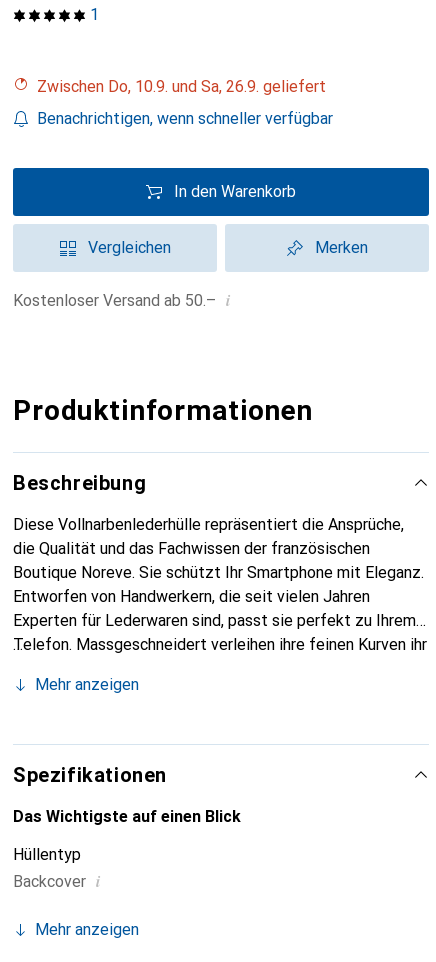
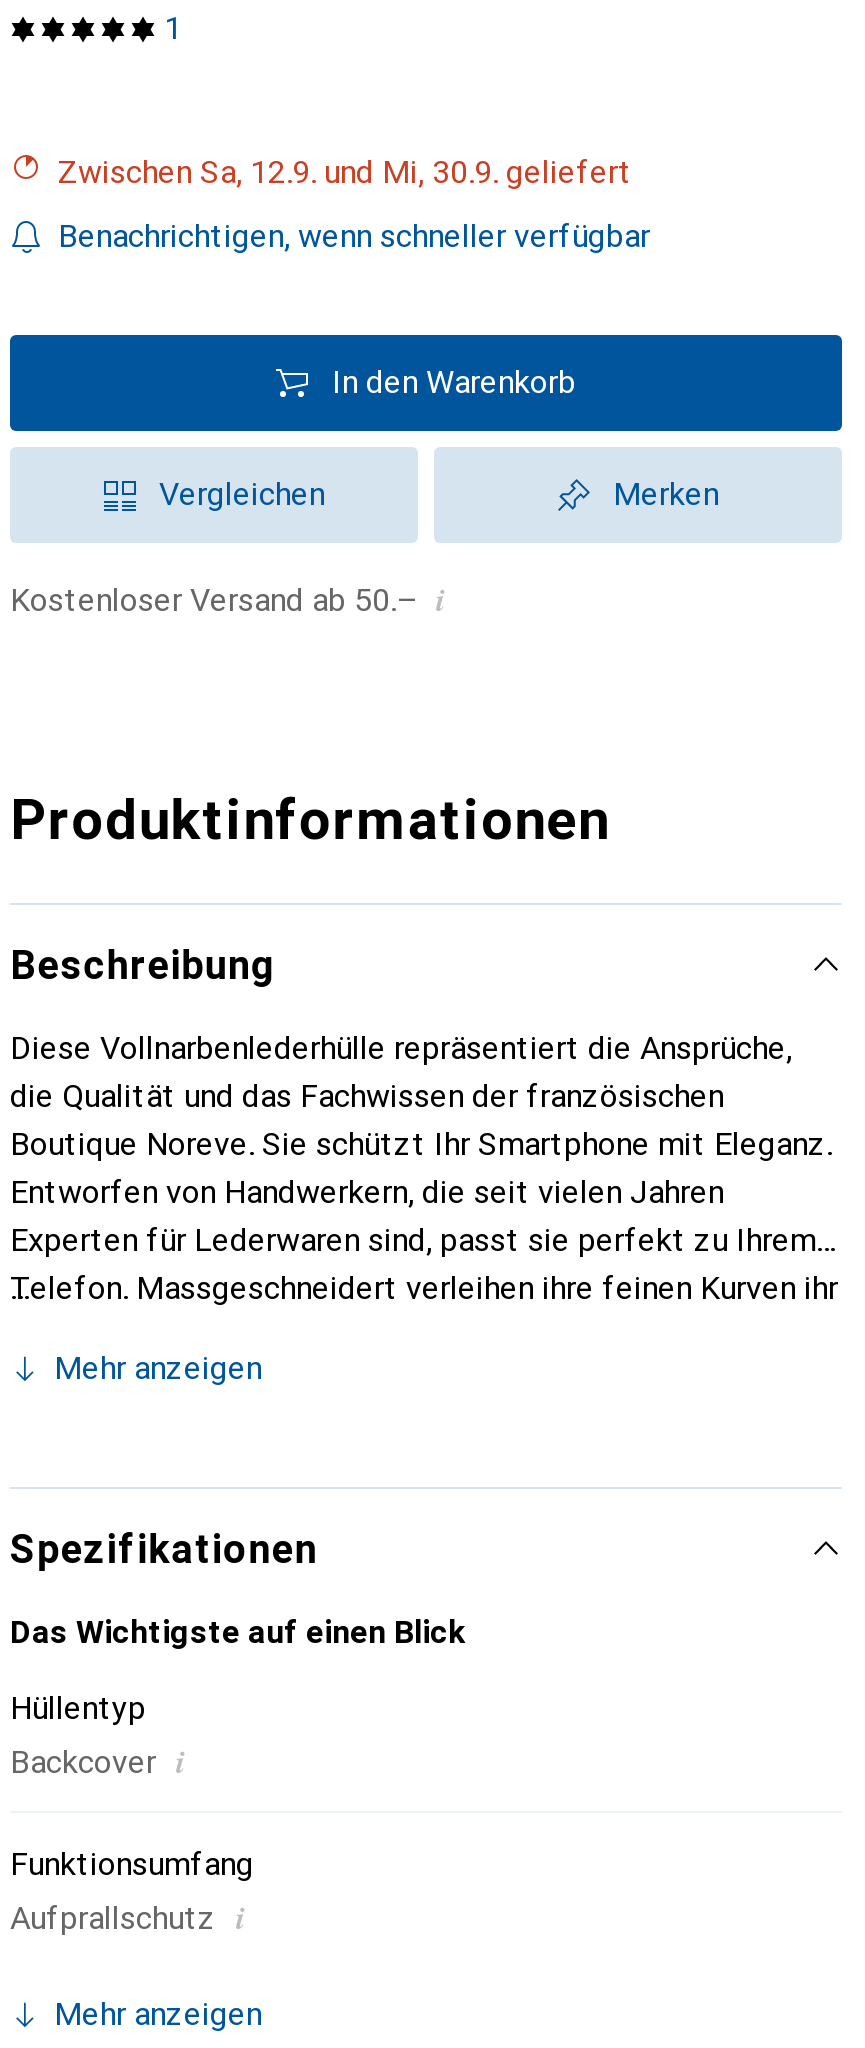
- Zwischen Do, 10.9. und Sa, 26.9. geliefert
+ Zwischen Sa, 12.9. und Mi, 30.9. geliefert

+ Funktionsumfang
+ Aufprallschutz i
